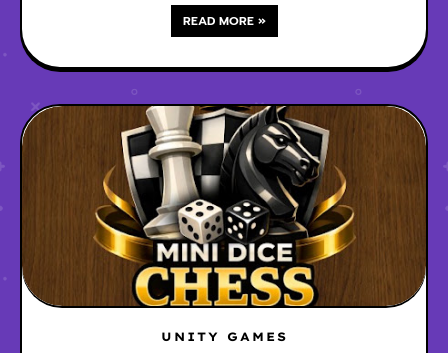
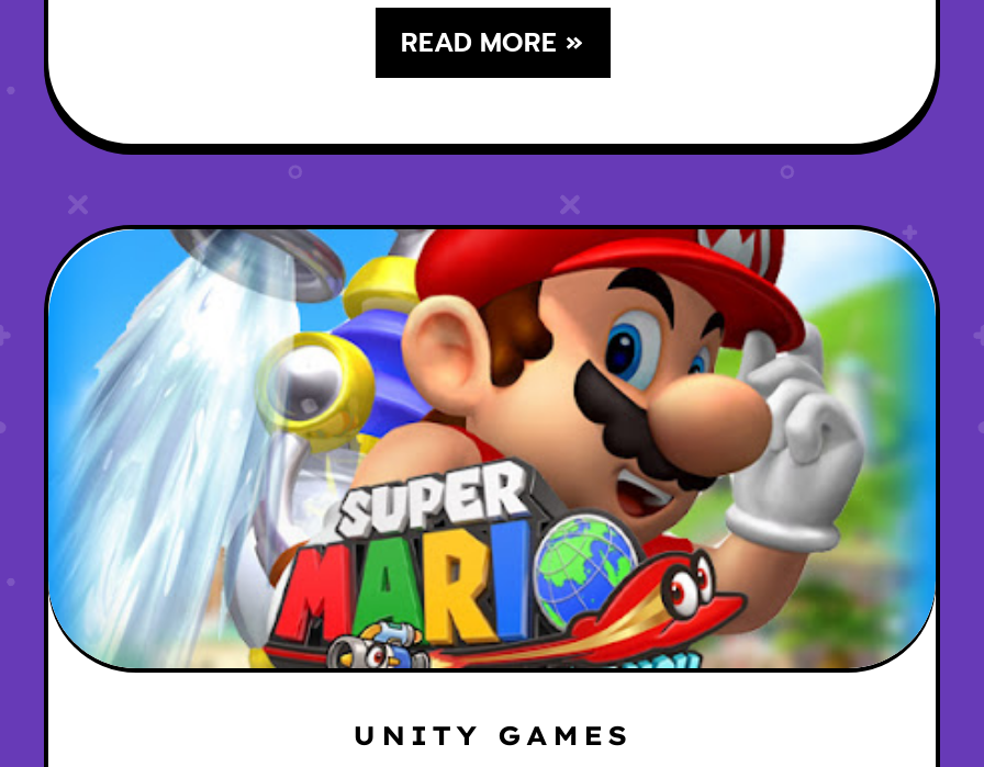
- [image]
+ [image]
